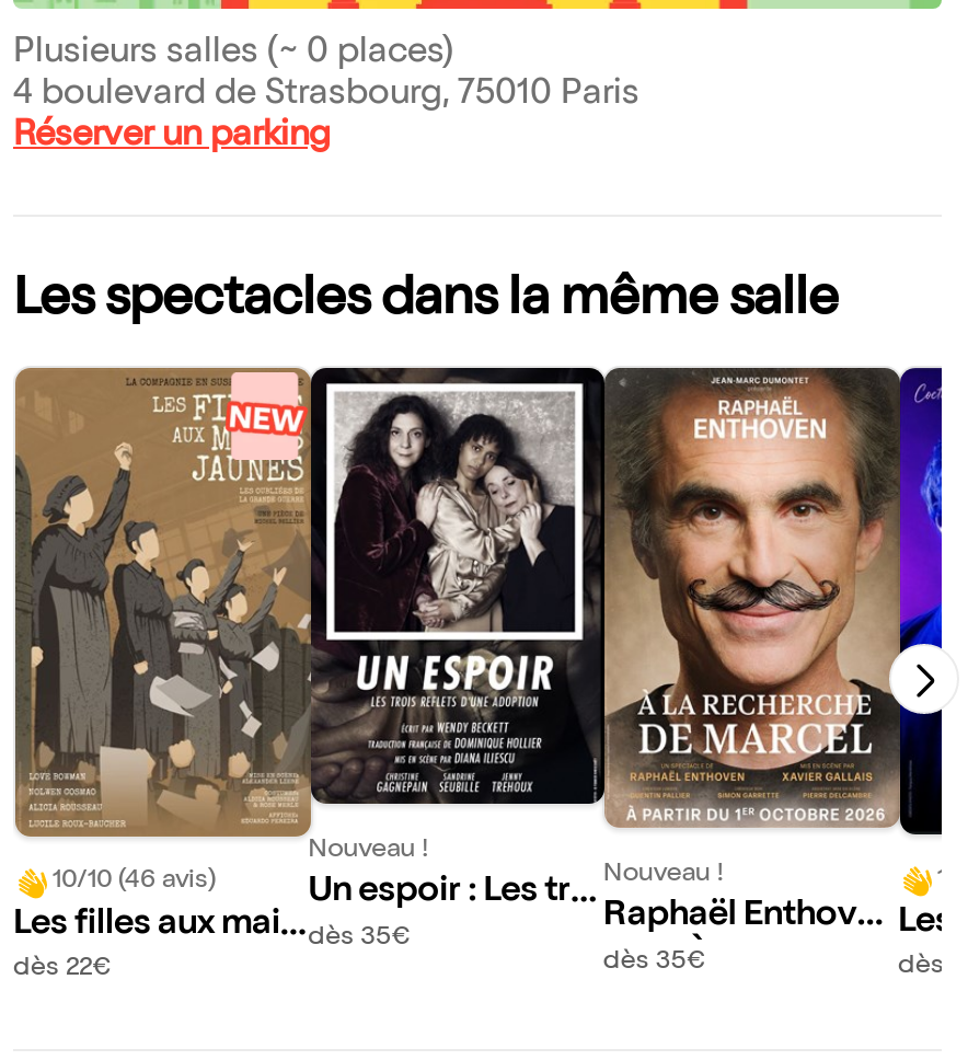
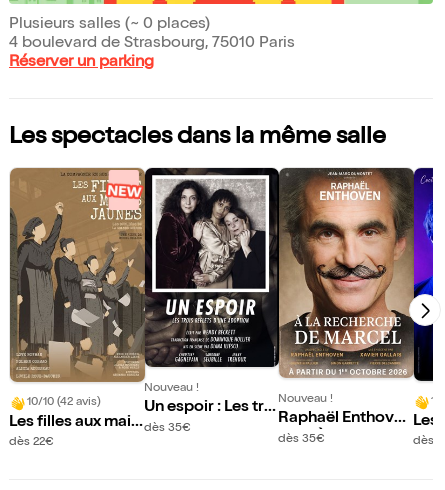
- 10/10 (46 avis)
+ 10/10 (42 avis)
